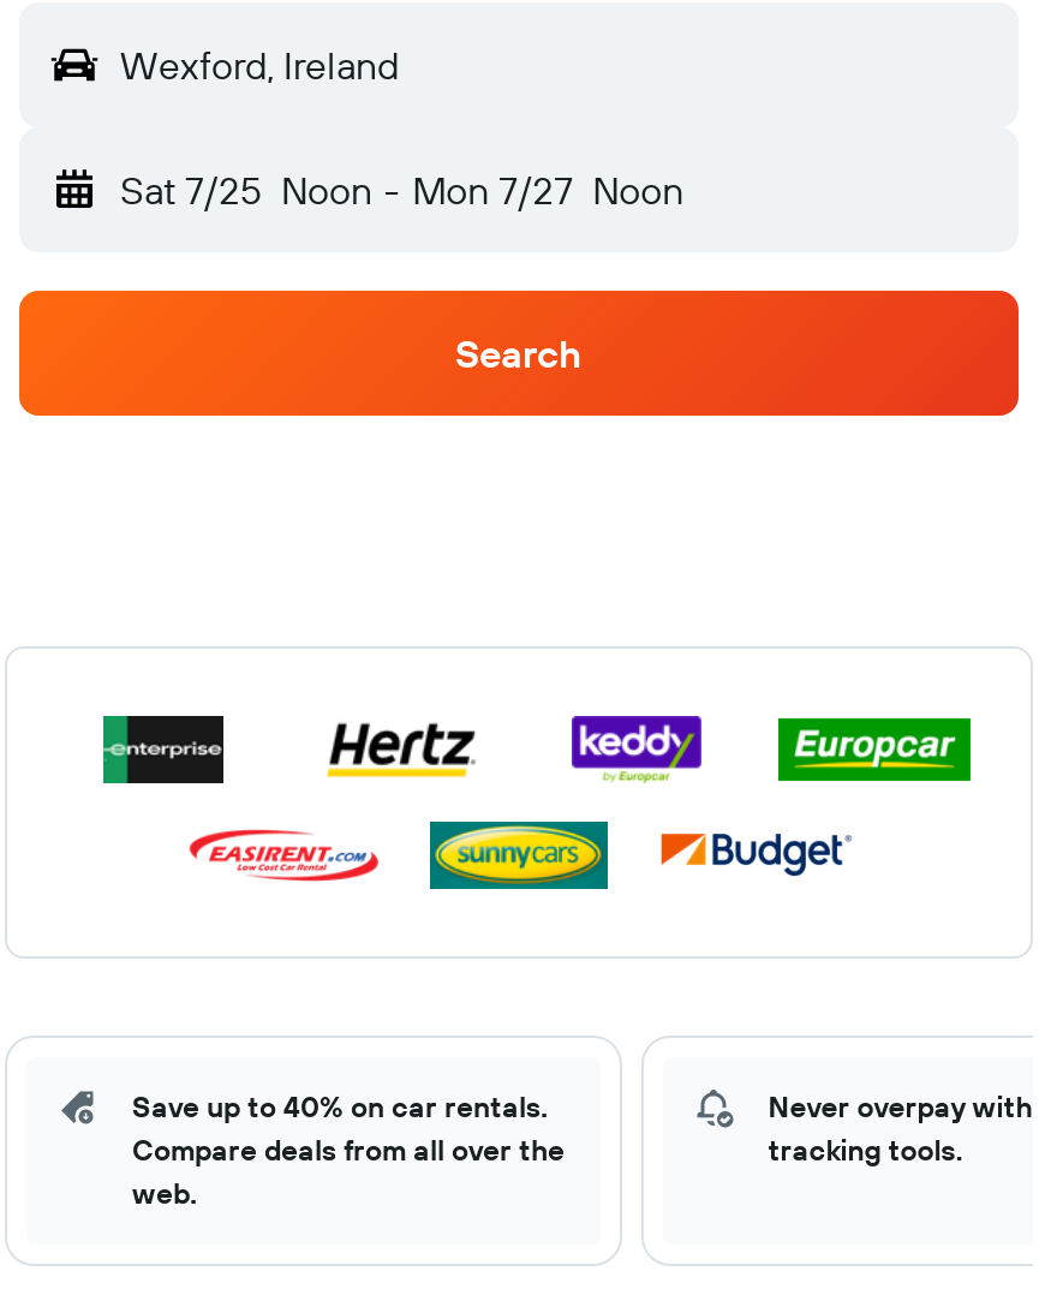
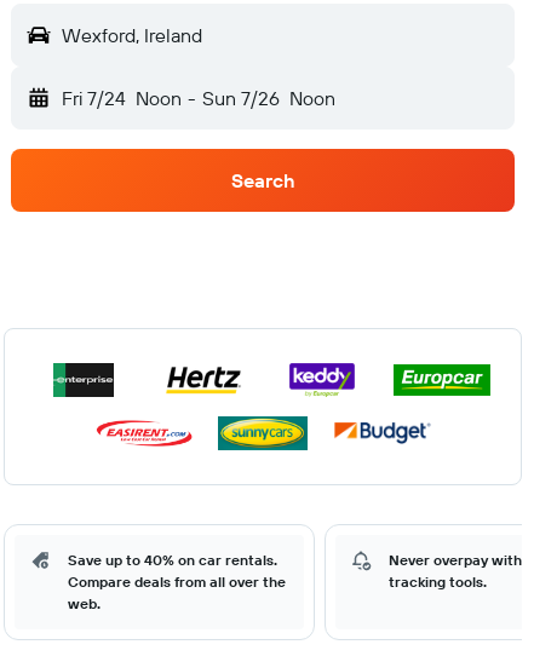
- Sat 7/25 Noon - Mon 7/27 Noon
+ Fri 7/24 Noon - Sun 7/26 Noon
